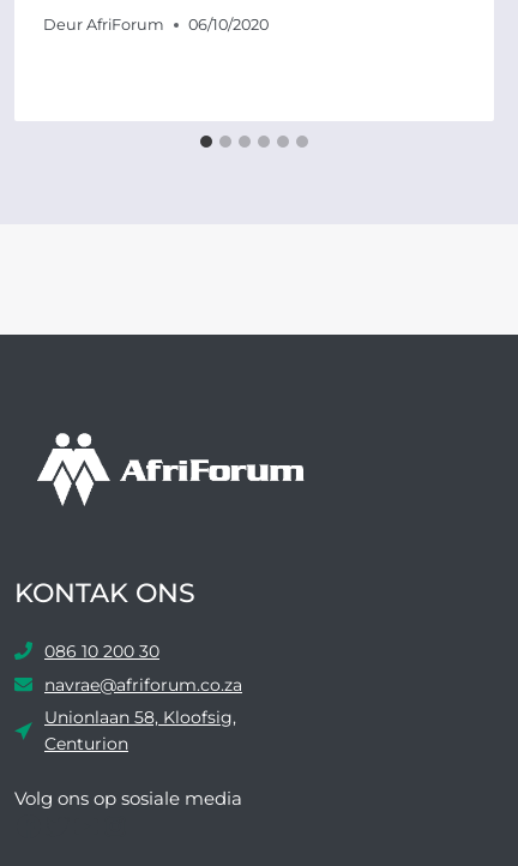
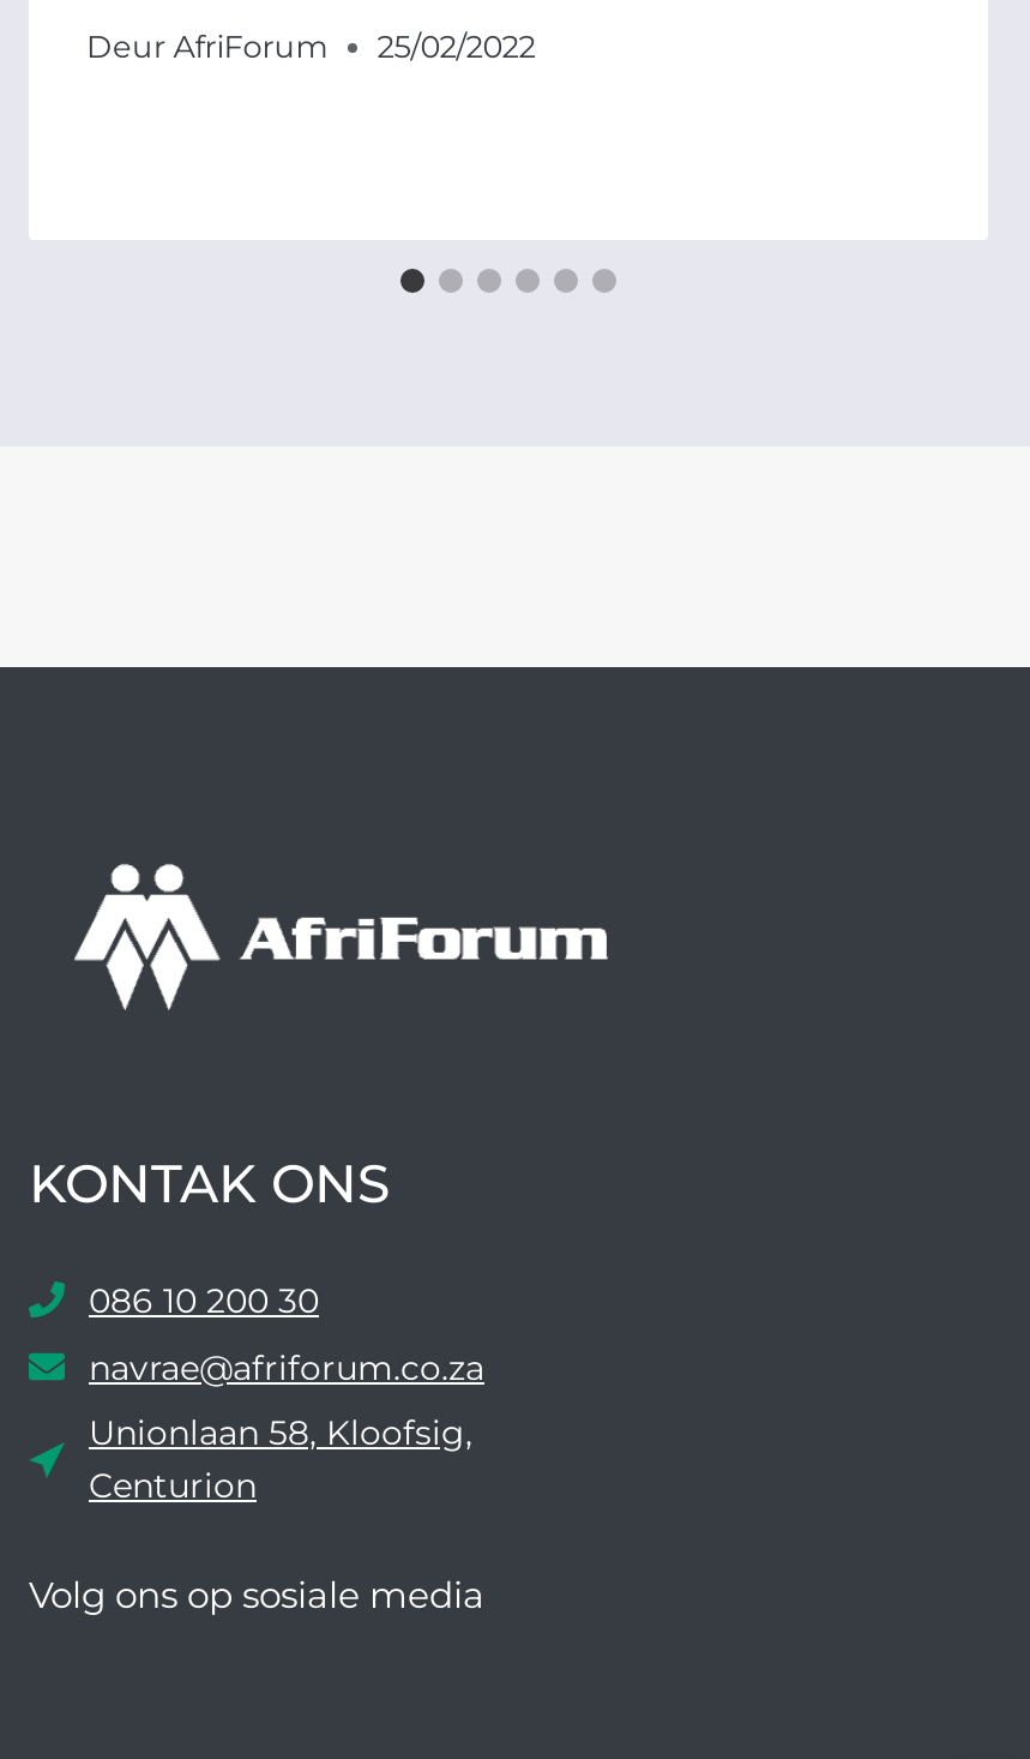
- Deur AfriForum 06/10/2020
+ Deur AfriForum 25/02/2022
